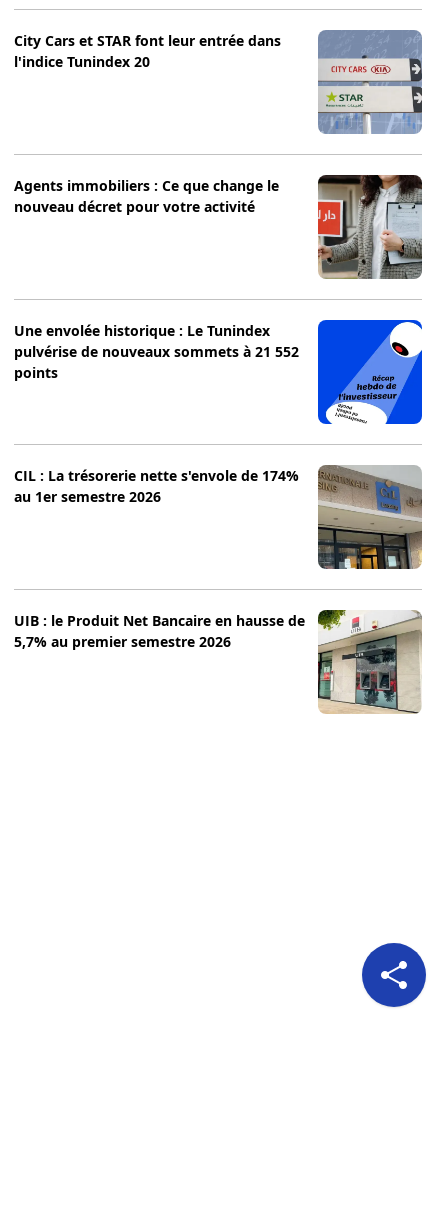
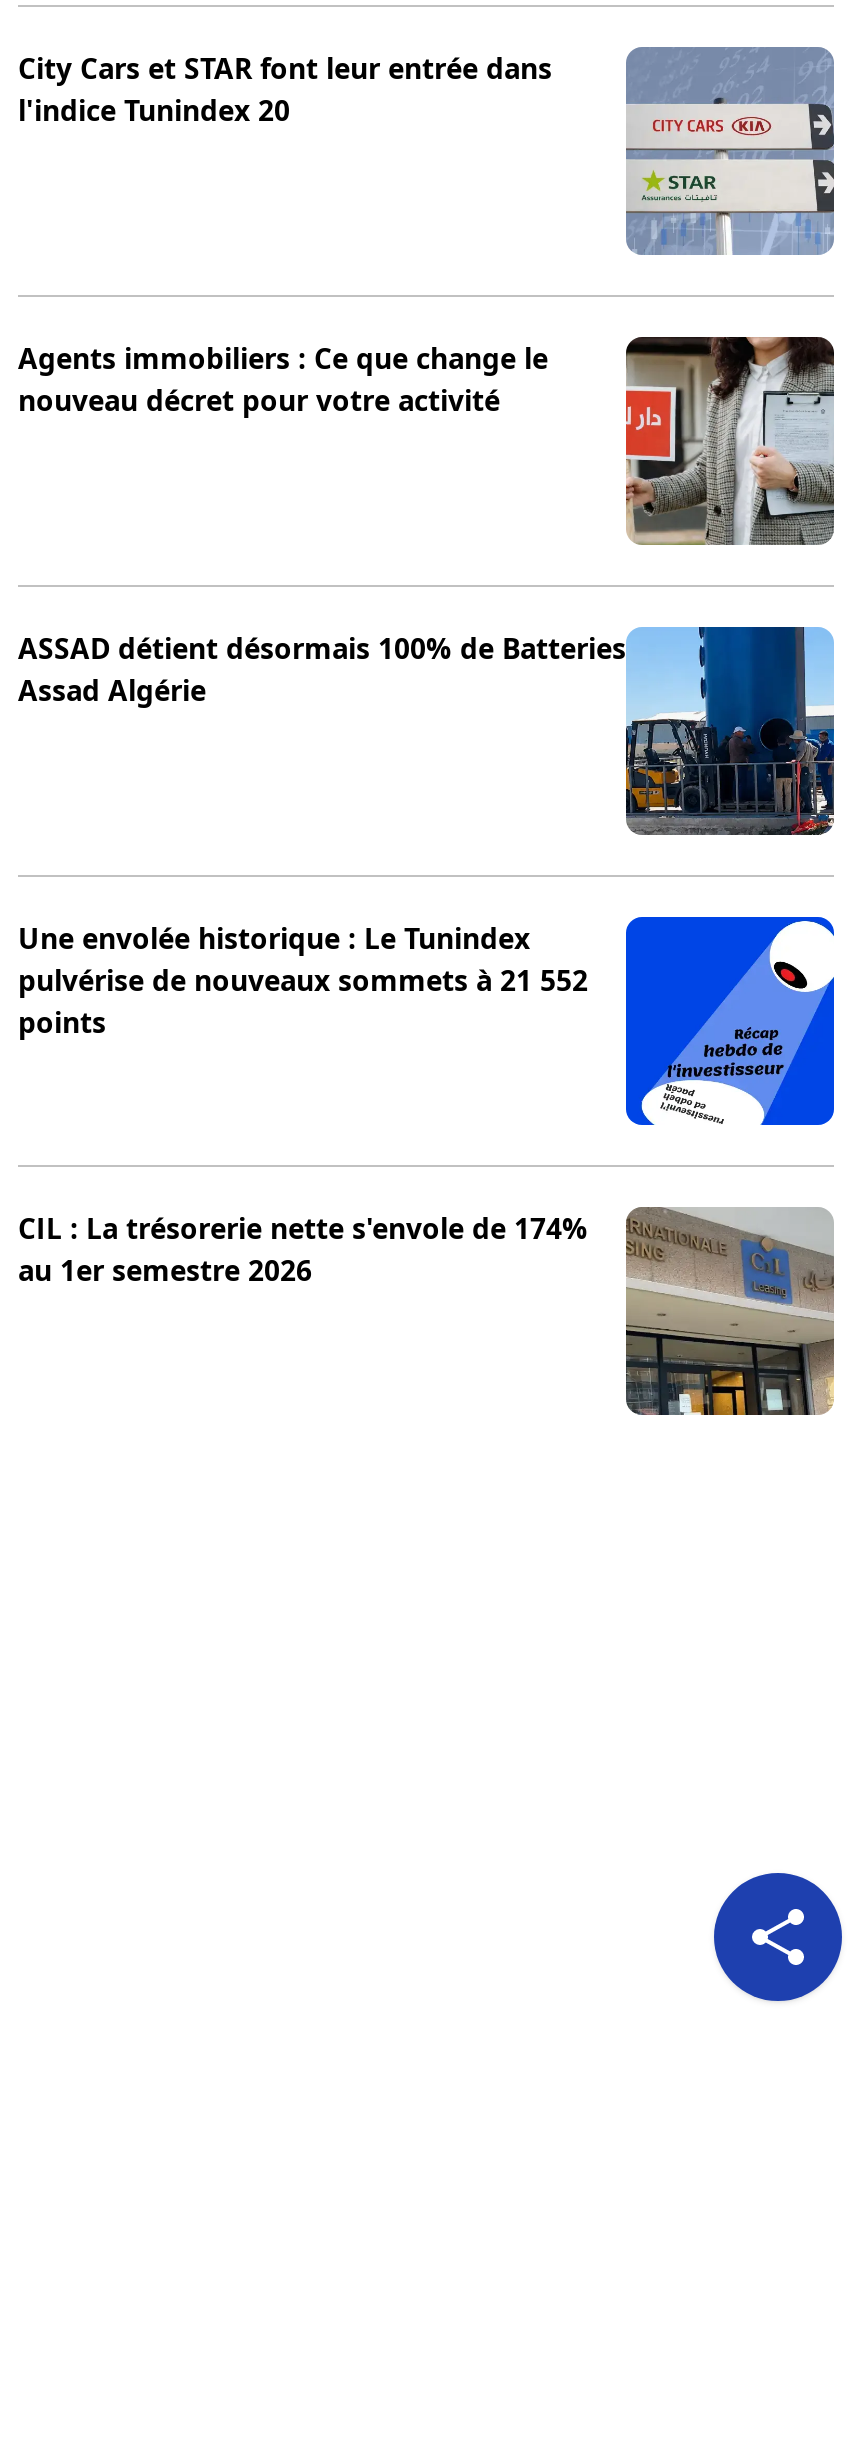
+ [image]
+ ASSAD détient désormais 100% de Batteries
+ Assad Algérie

moved down: [image] | Une envolée historique : Le Tunindex | pulvérise de nouveaux sommets à 21 552 | points | CIL : La trésorerie nette s'envole de 174% | au 1er semestre 2026

moved down: [image]

- [image]
- UIB : le Produit Net Bancaire en hausse de
- 5,7% au premier semestre 2026
